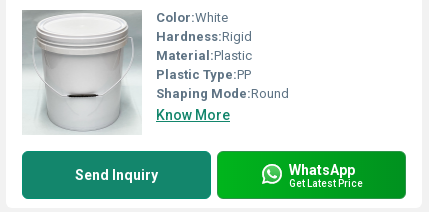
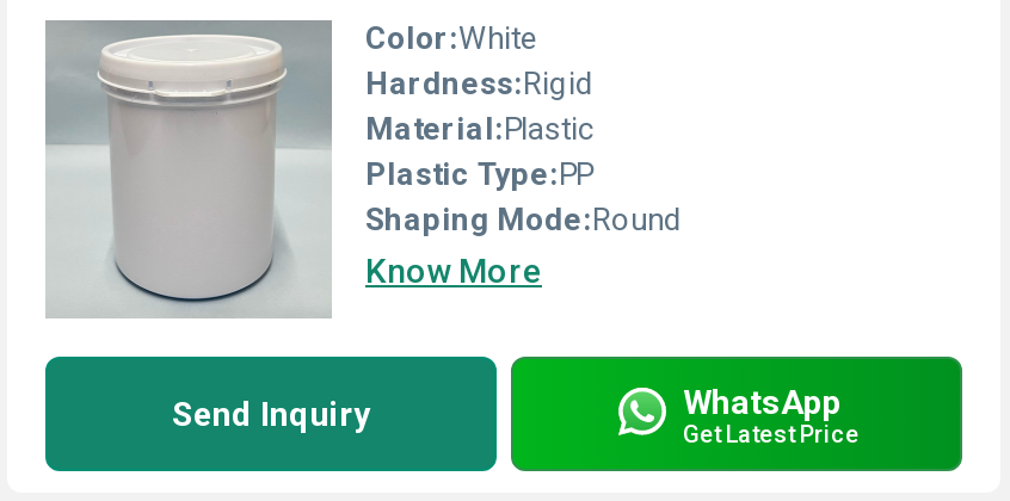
- [image]
+ [image]
